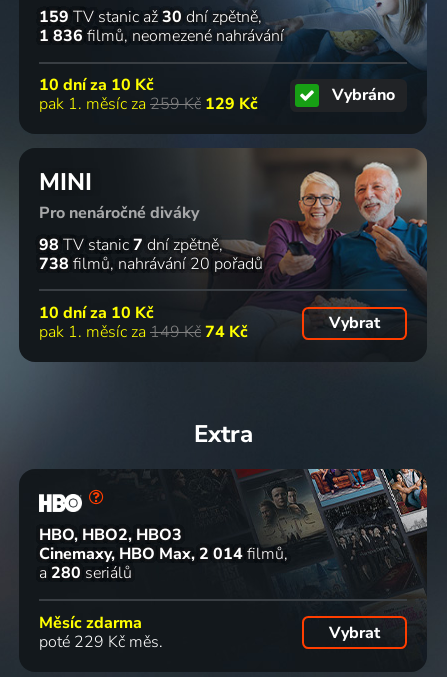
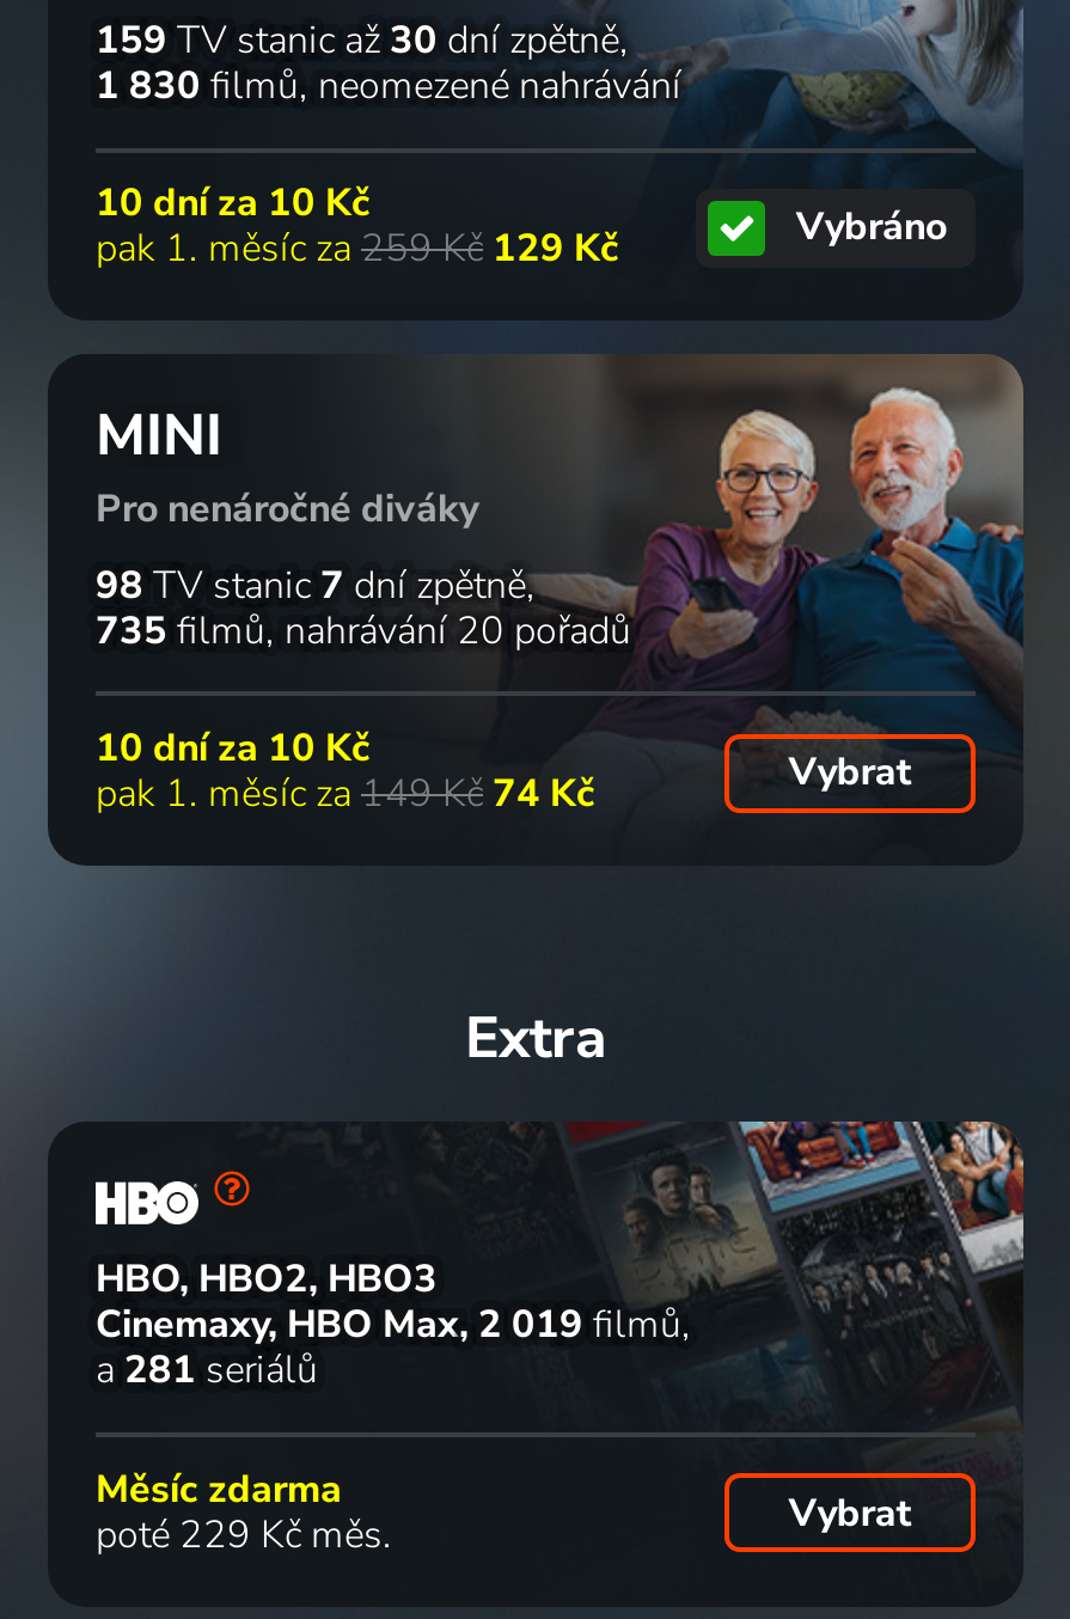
- 1 836 filmů neomezené nahrávání
+ 1 830 filmů neomezené nahrávání

- 738 filmů nahrávání 20 pořadů
+ 735 filmů nahrávání 20 pořadů

- Cinemaxy, HBO Max 2 014 filmů
+ Cinemaxy, HBO Max 2 019 filmů

- a 280 seriálů
+ a 281 seriálů
